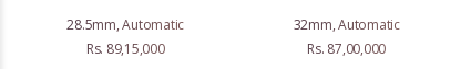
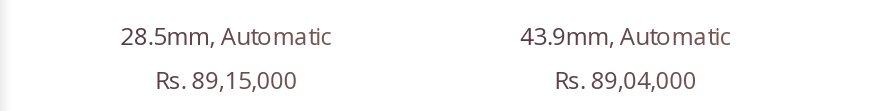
- 32mm, Automatic
- Rs. 87,00,000
+ 43.9mm, Automatic
+ Rs. 89,04,000
